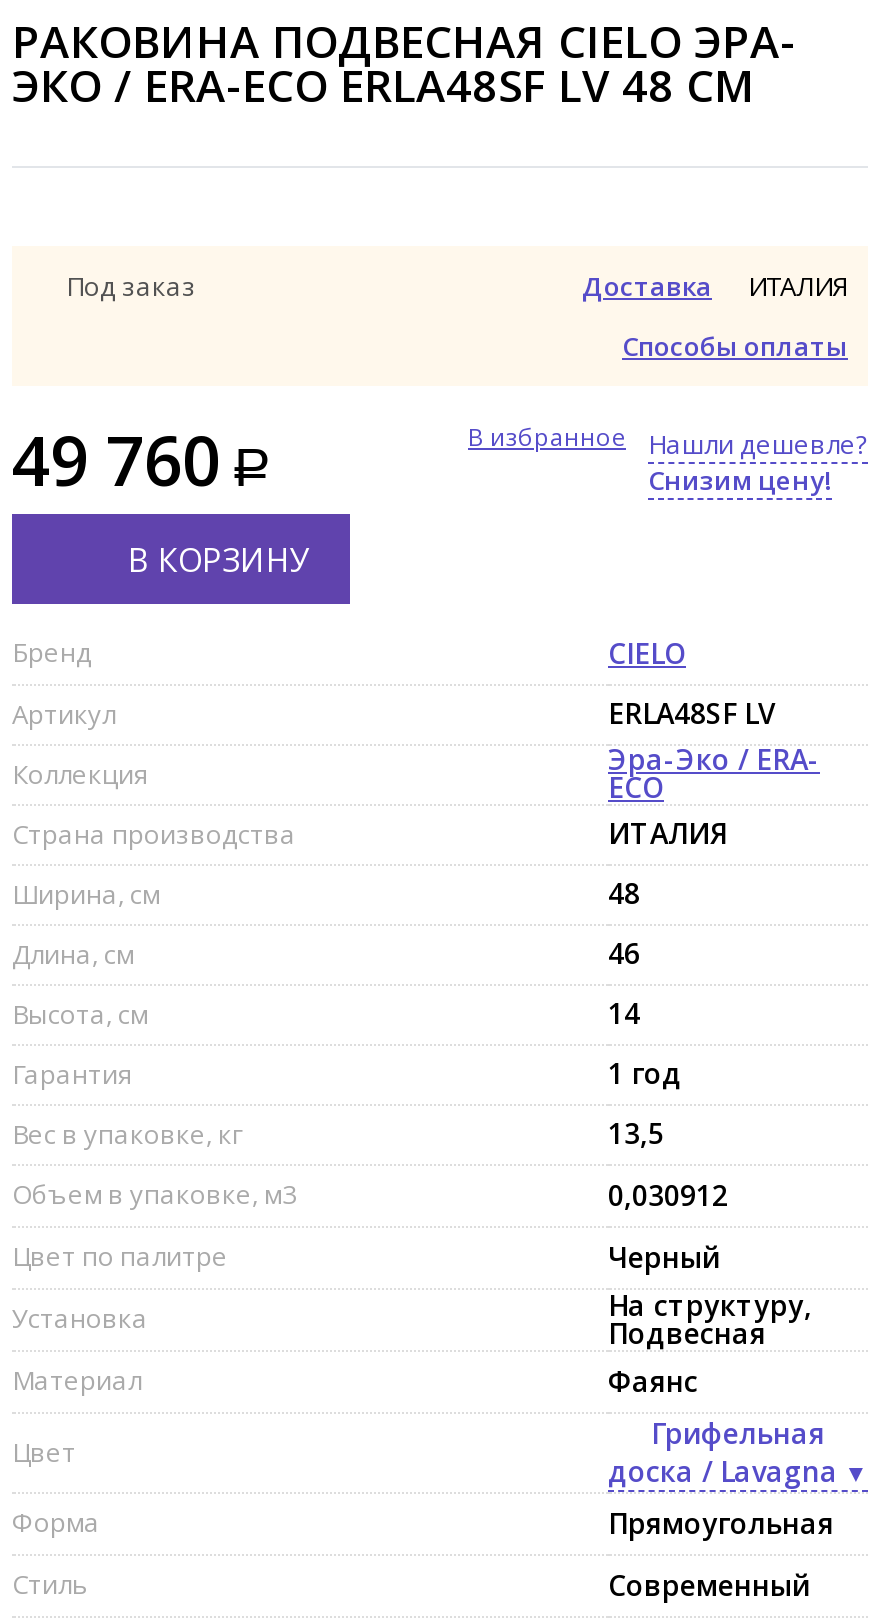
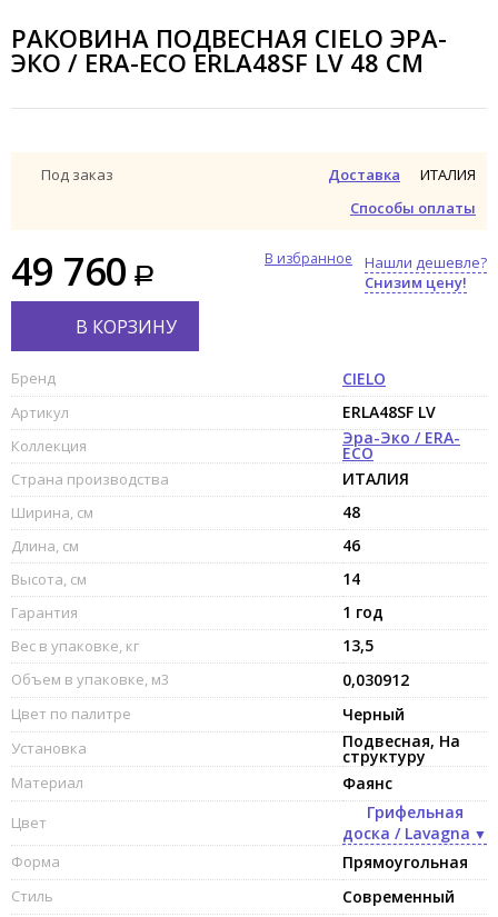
- На структуру,
- Подвесная
+ Подвесная, На
+ структуру
